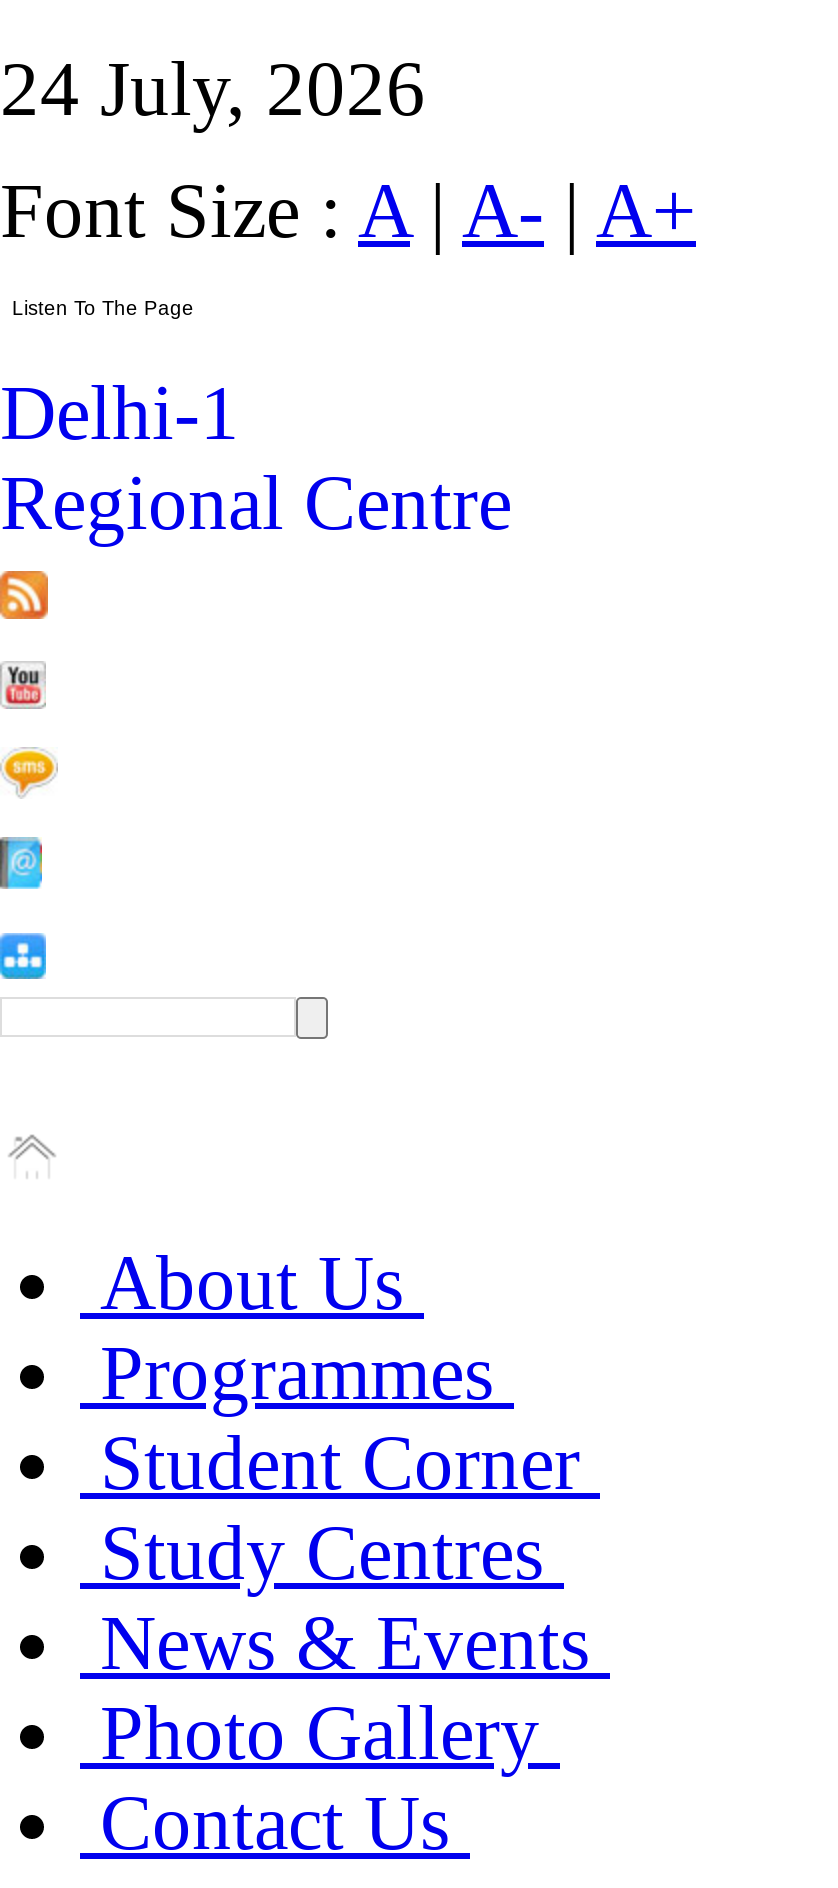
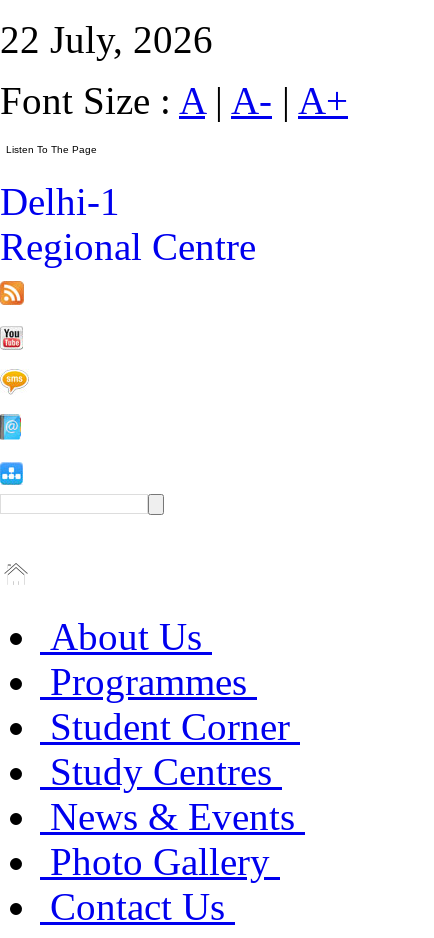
- 24 July, 2026
+ 22 July, 2026
